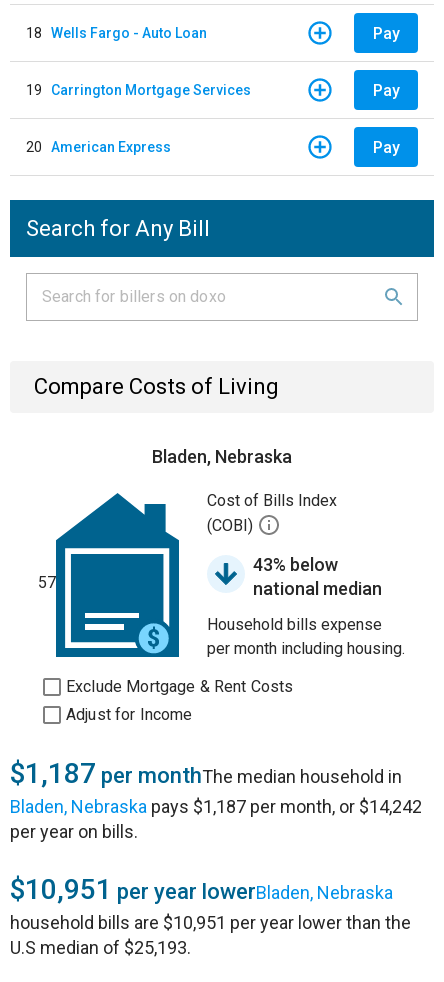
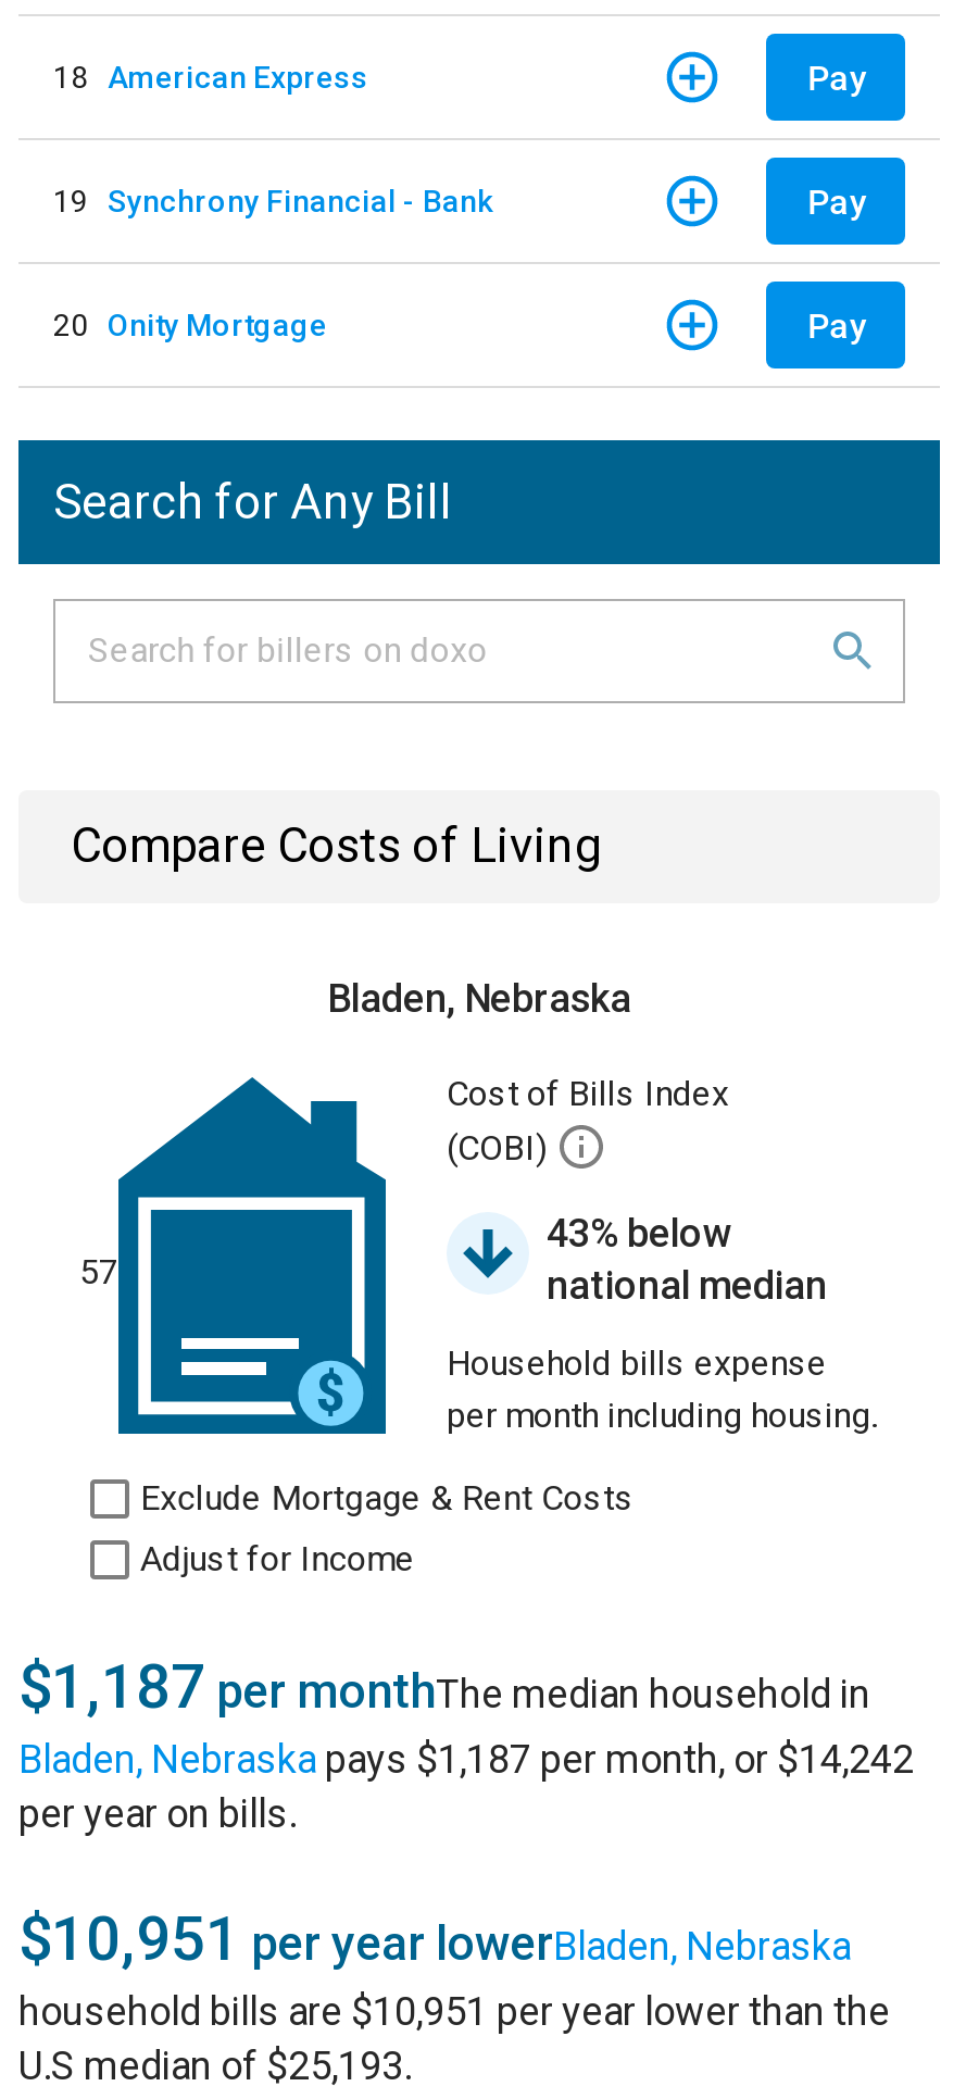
- 18 Wells Fargo - Auto Loan
+ 18 American Express

- 19 Carrington Mortgage Services
+ 19 Synchrony Financial - Bank

- 20 American Express
+ 20 Onity Mortgage
